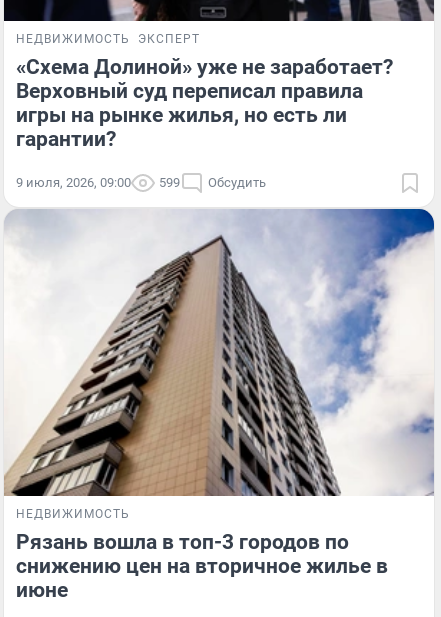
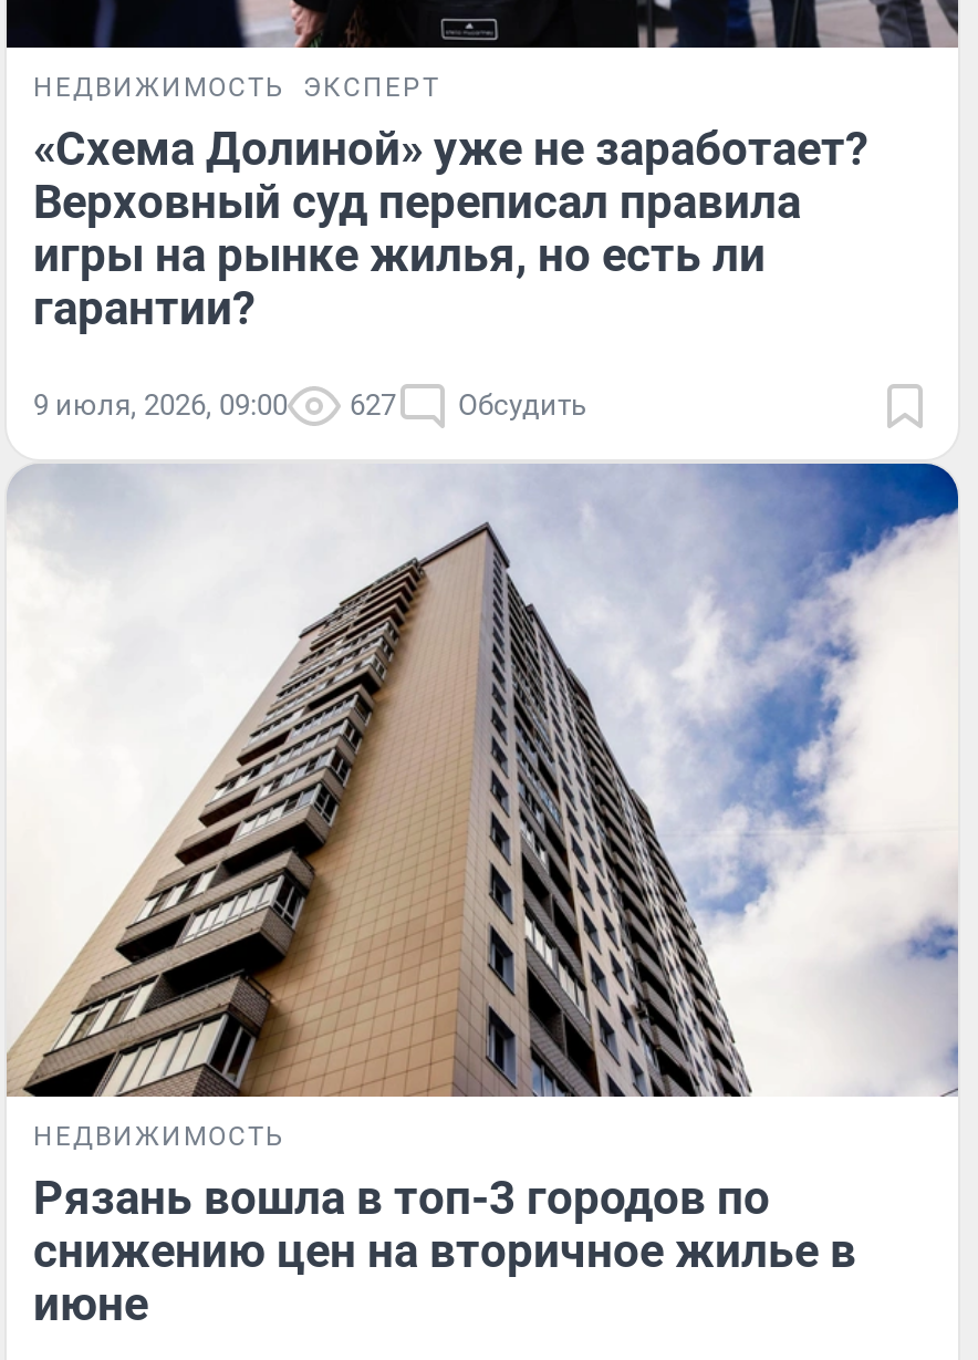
- 9 июля, 2026, 09:00 599 Обсудить
+ 9 июля, 2026, 09:00 627 Обсудить
